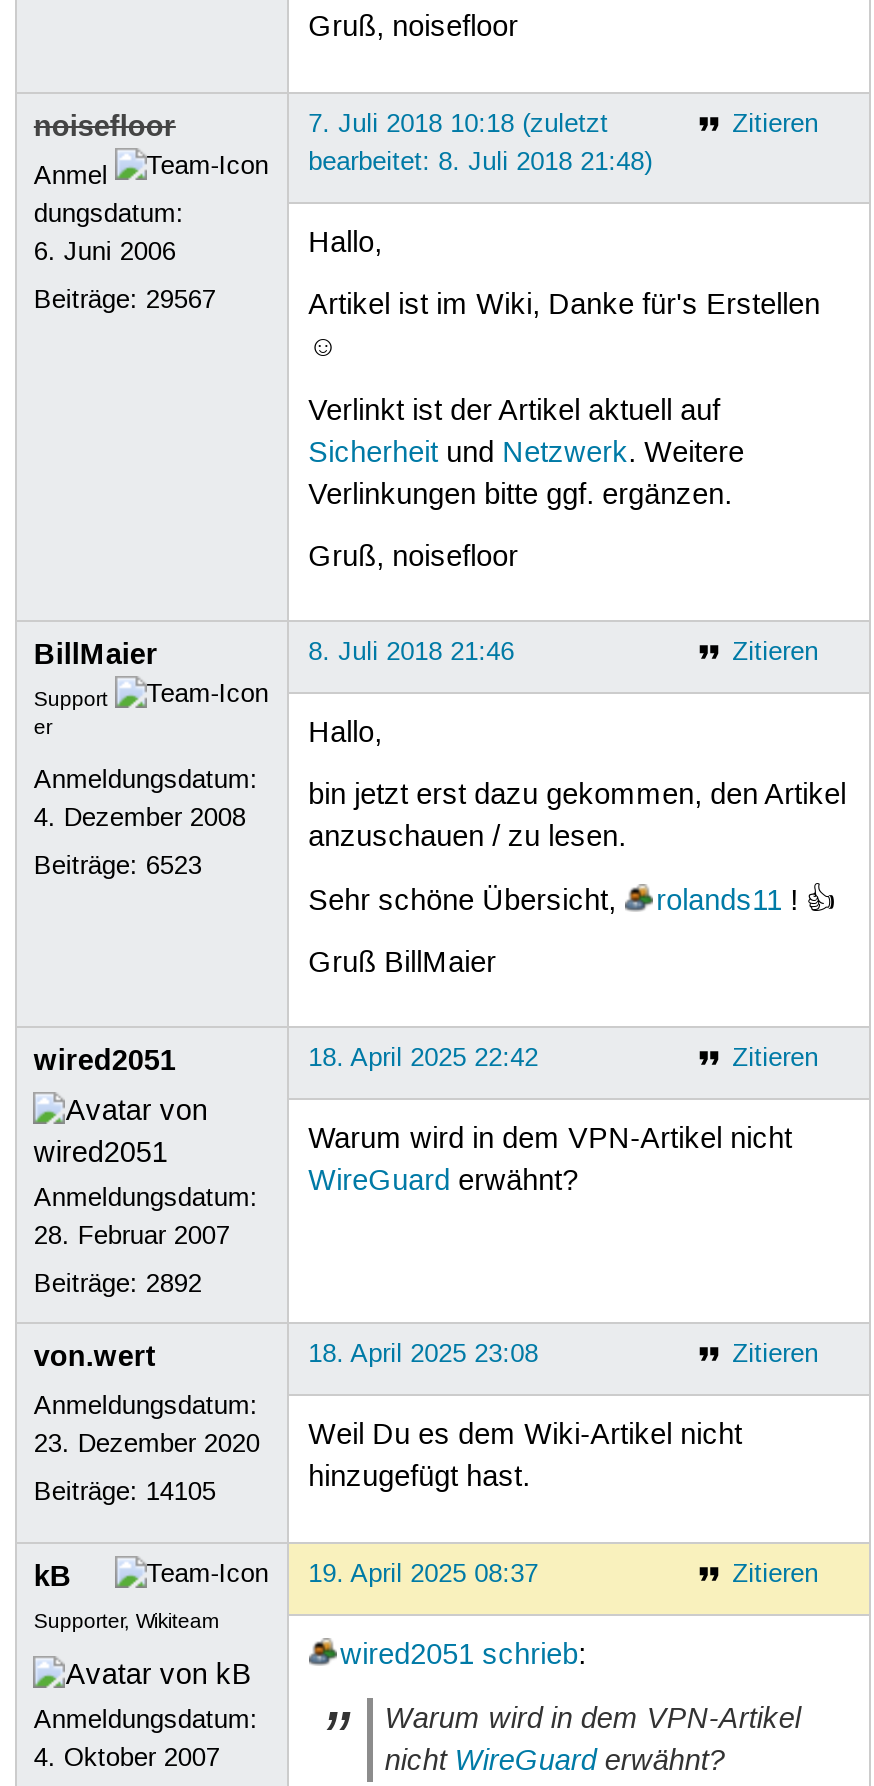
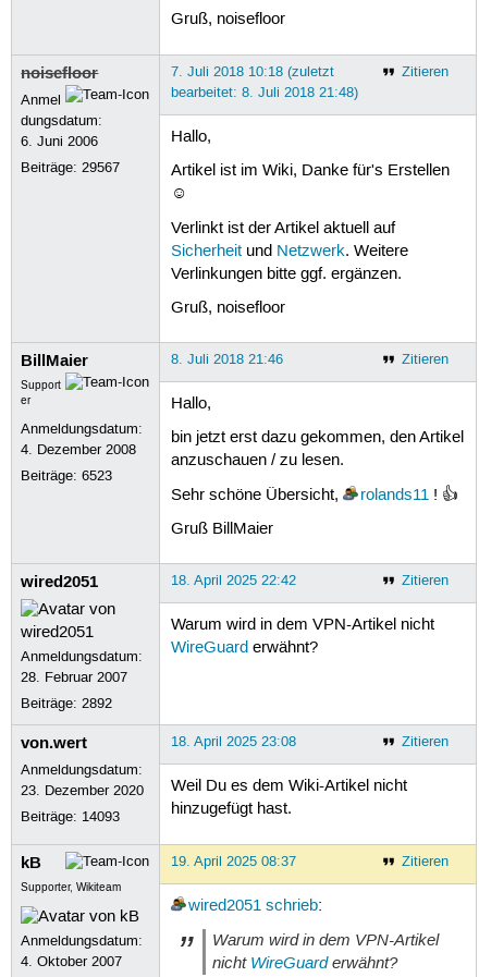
- Beiträge: 14105
+ Beiträge: 14093
